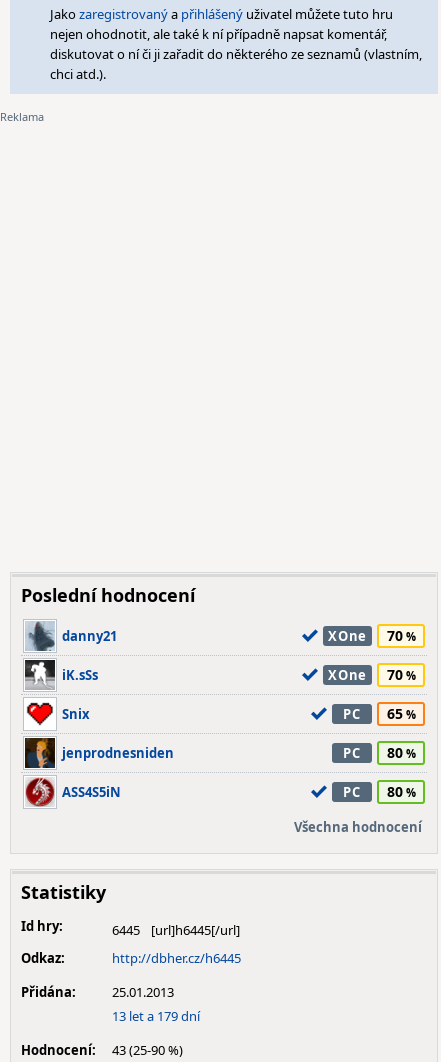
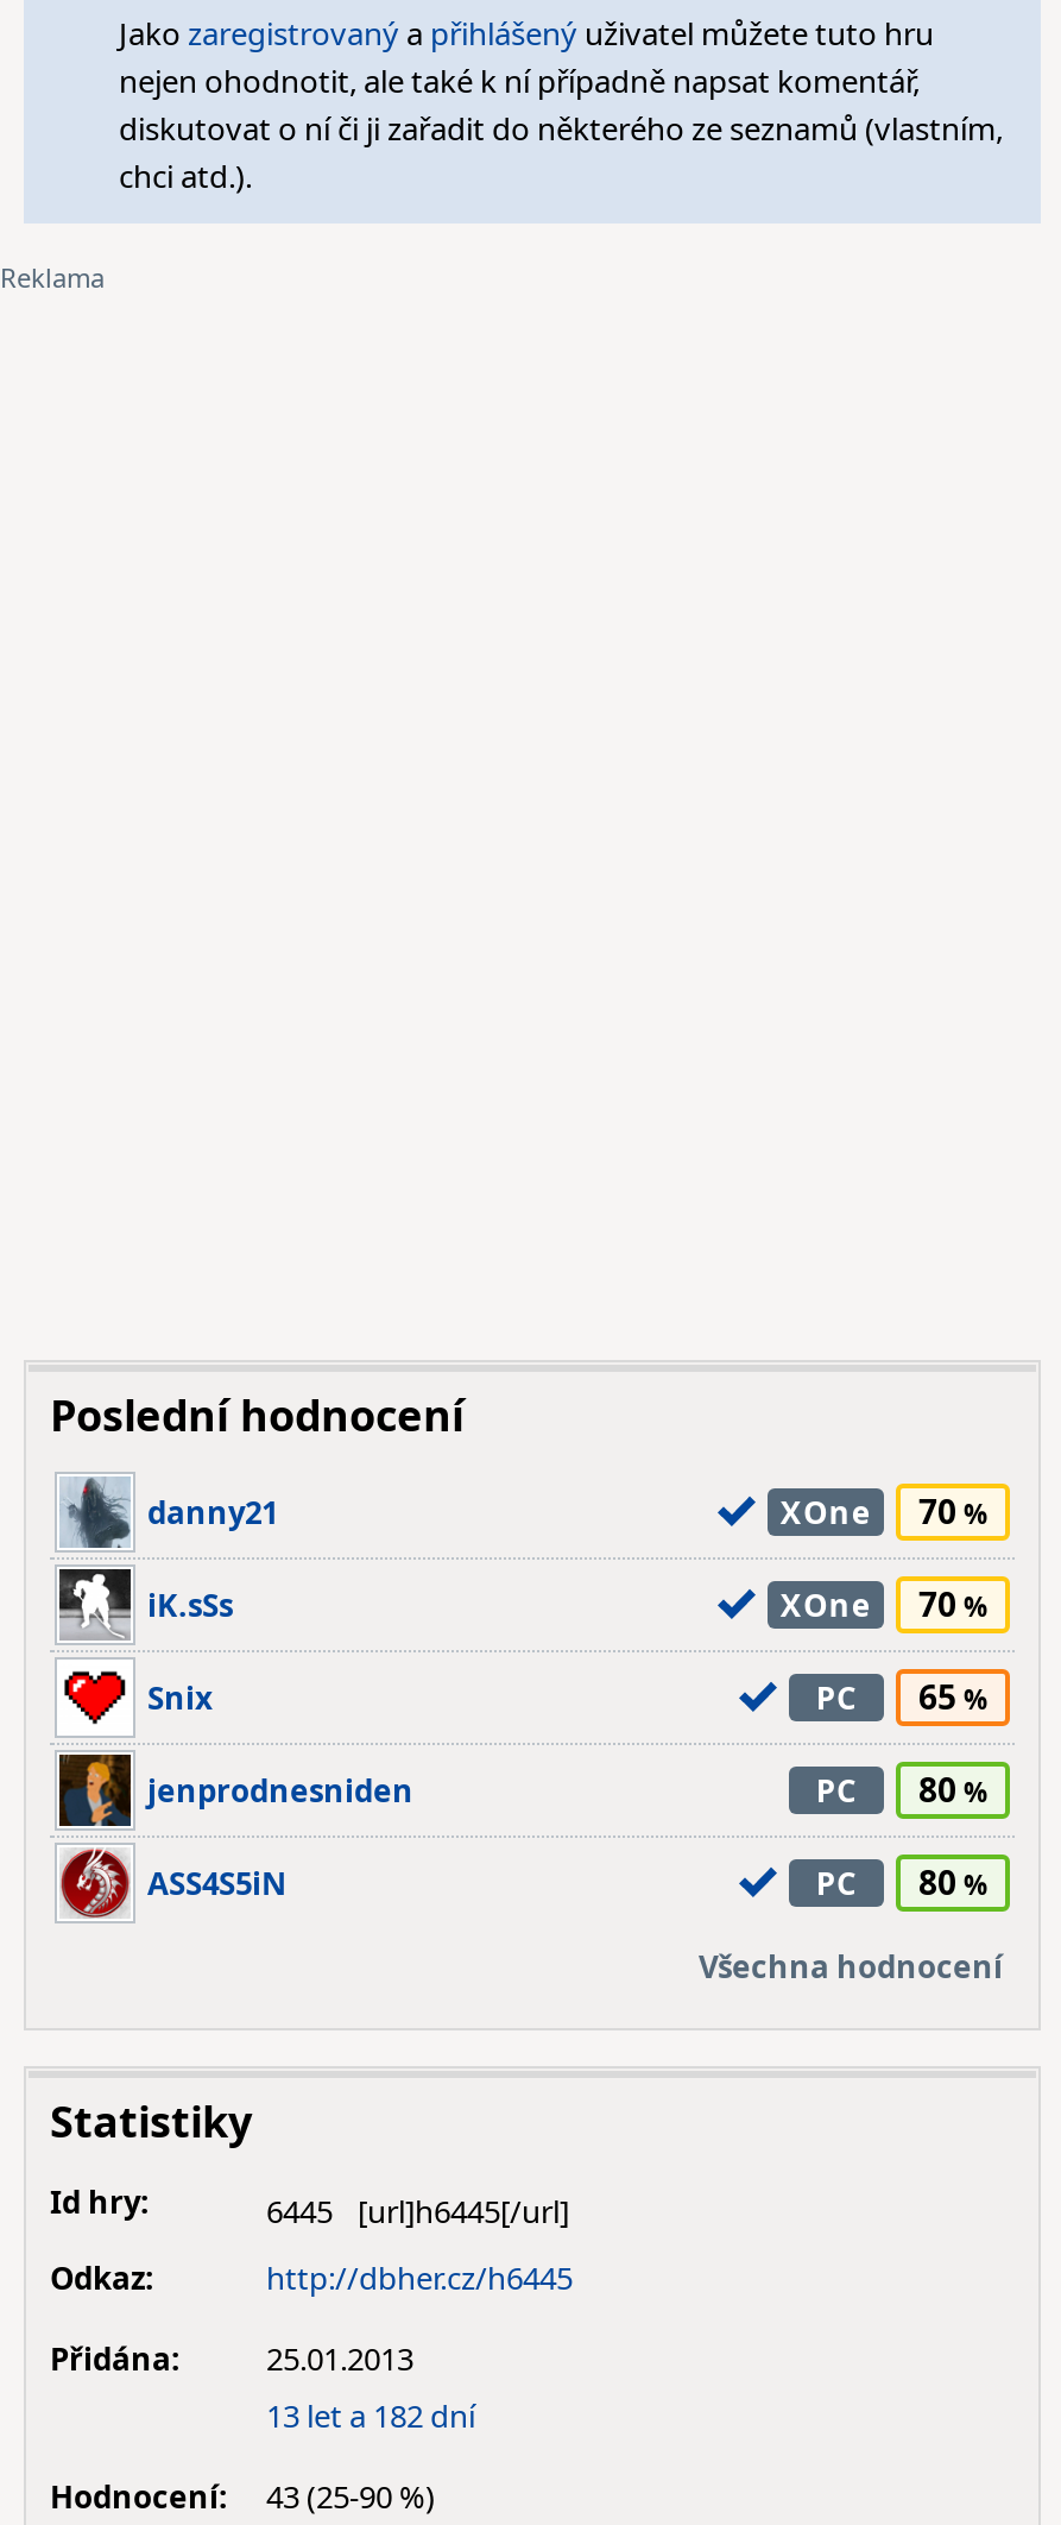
- 13 let a 179 dní
+ 13 let a 182 dní
